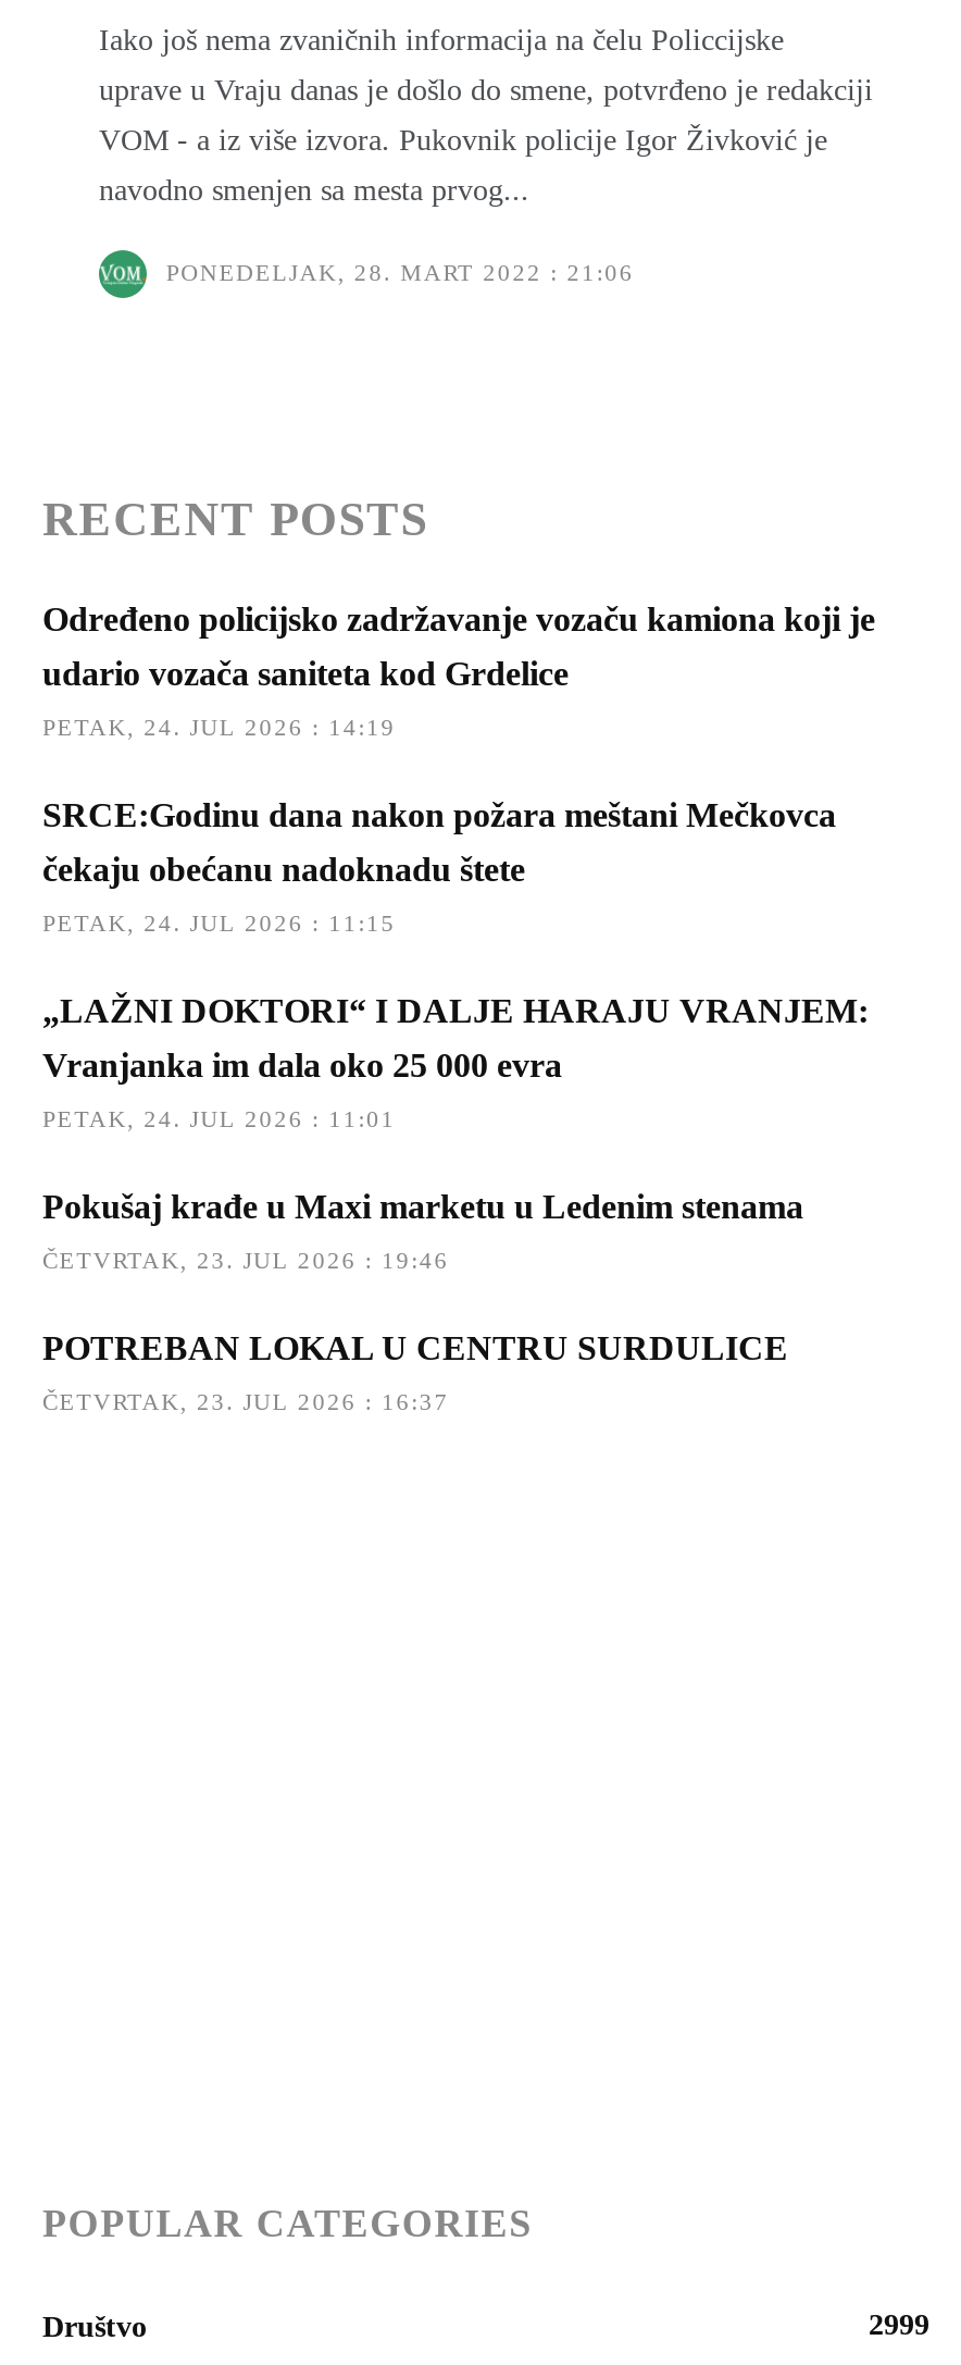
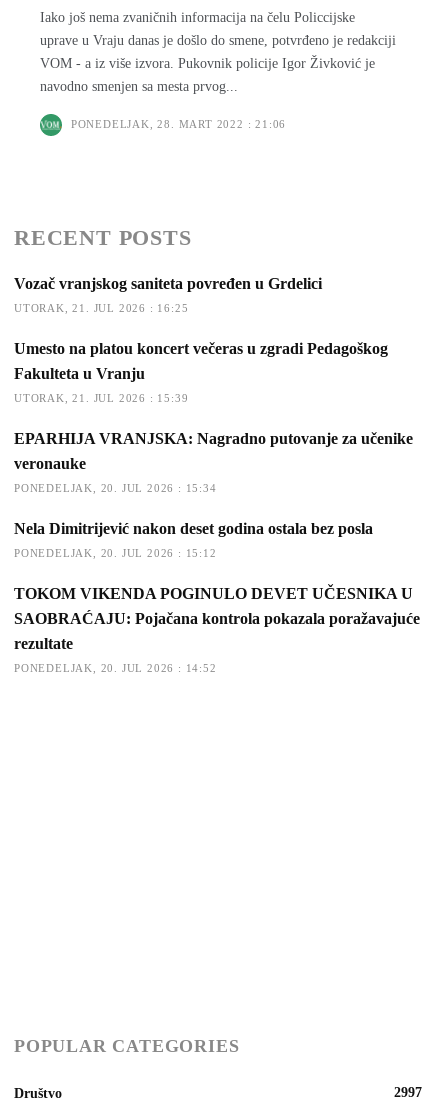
- Određeno policijsko zadržavanje vozaču kamiona koji je
- udario vozača saniteta kod Grdelice
- PETAK, 24. JUL 2026 : 14:19
- SRCE:Godinu dana nakon požara meštani Mečkovca
- čekaju obećanu nadoknadu štete
- PETAK, 24. JUL 2026 : 11:15
- „LAŽNI DOKTORI“ I DALJE HARAJU VRANJEM:
- Vranjanka im dala oko 25 000 evra
- PETAK, 24. JUL 2026 : 11:01
- Pokušaj krađe u Maxi marketu u Ledenim stenama
- ČETVRTAK, 23. JUL 2026 : 19:46
- POTREBAN LOKAL U CENTRU SURDULICE
- ČETVRTAK, 23. JUL 2026 : 16:37
+ Vozač vranjskog saniteta povređen u Grdelici
+ UTORAK, 21. JUL 2026 : 16:25
+ Umesto na platou koncert večeras u zgradi Pedagoškog
+ Fakulteta u Vranju
+ UTORAK, 21. JUL 2026 : 15:39
+ EPARHIJA VRANJSKA: Nagradno putovanje za učenike
+ veronauke
+ PONEDELJAK, 20. JUL 2026 : 15:34
+ Nela Dimitrijević nakon deset godina ostala bez posla
+ PONEDELJAK, 20. JUL 2026 : 15:12
+ TOKOM VIKENDA POGINULO DEVET UČESNIKA U
+ SAOBRAĆAJU: Pojačana kontrola pokazala poražavajuće
+ rezultate
+ PONEDELJAK, 20. JUL 2026 : 14:52

- 2999
+ 2997
